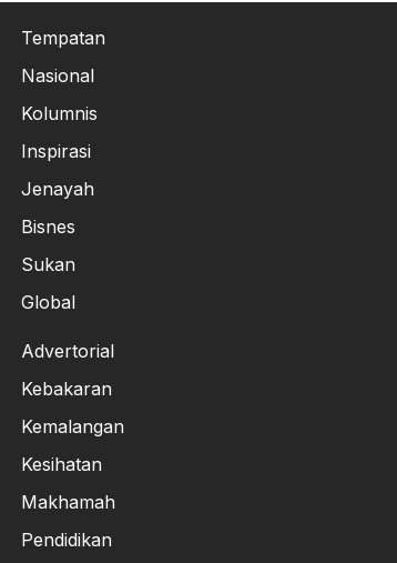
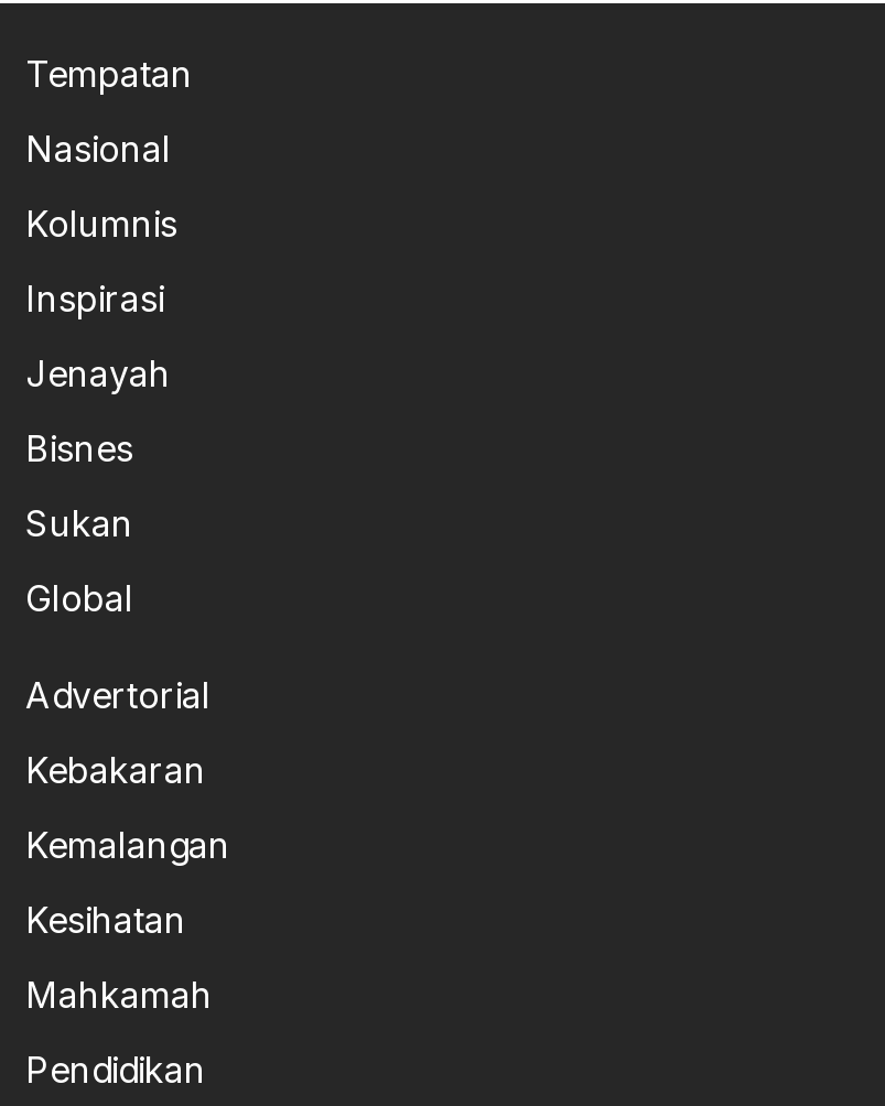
- Makhamah
+ Mahkamah
